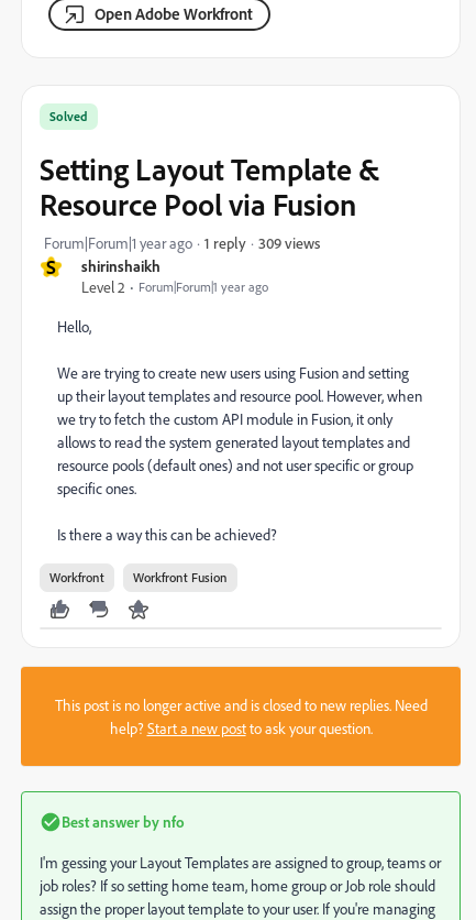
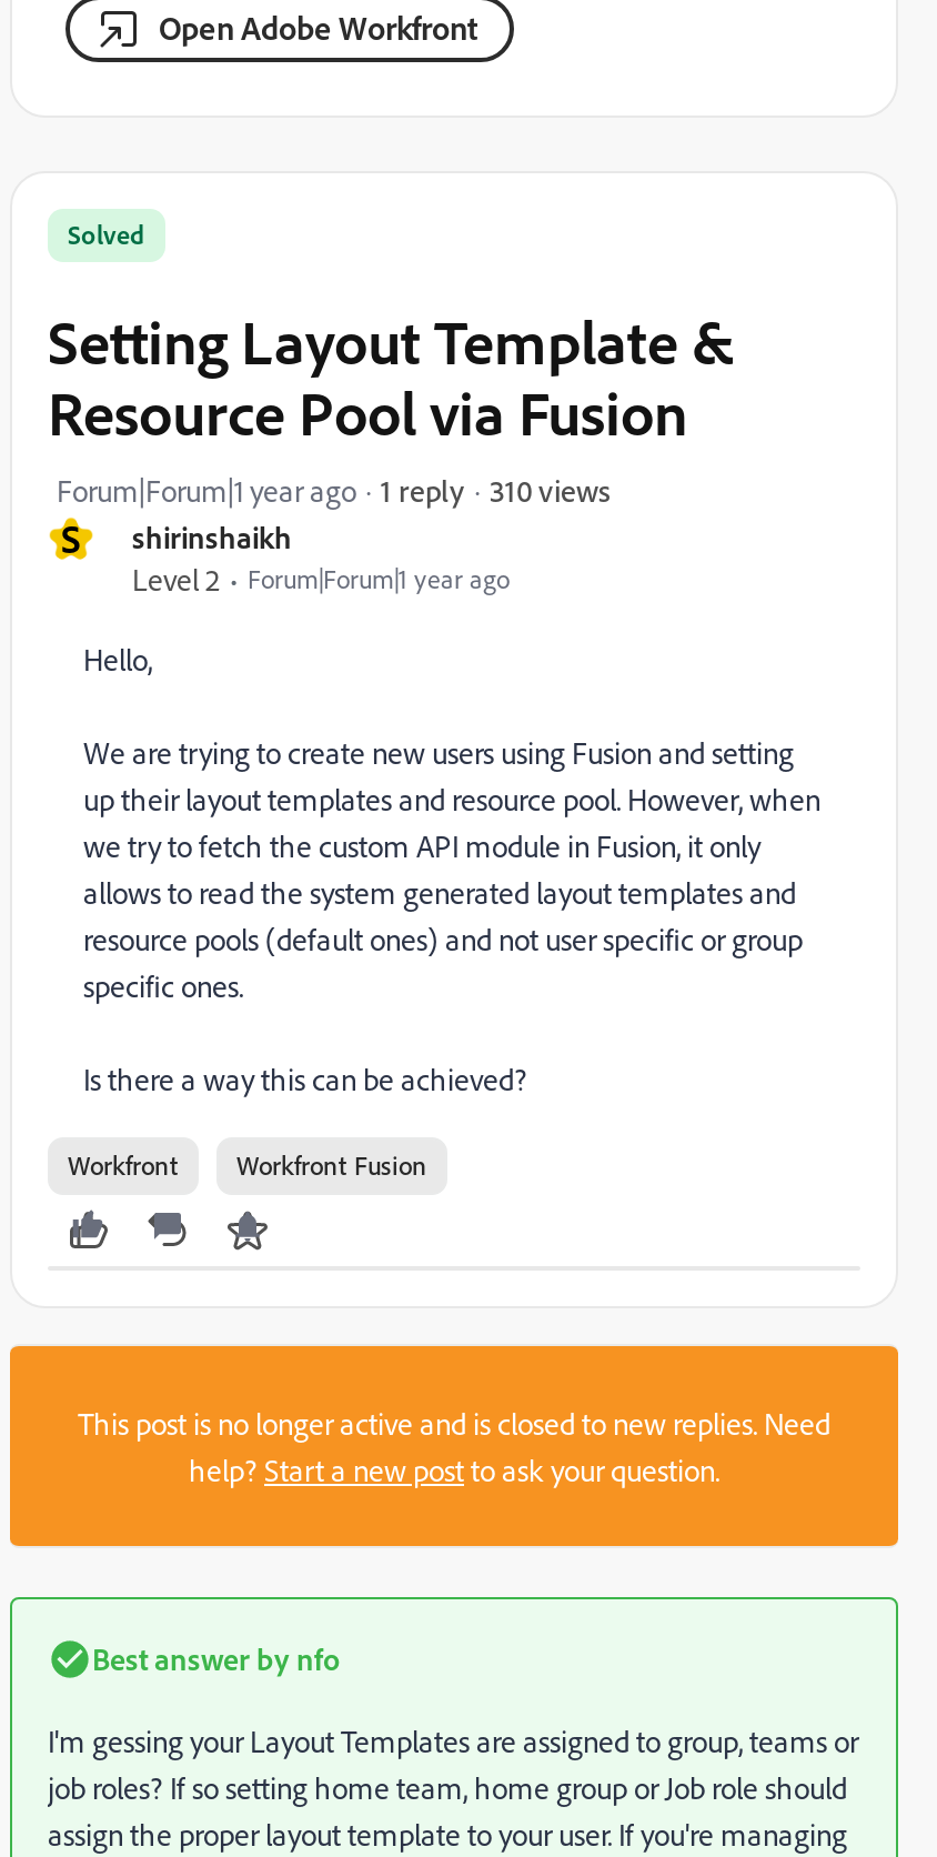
- 309 views
+ 310 views
